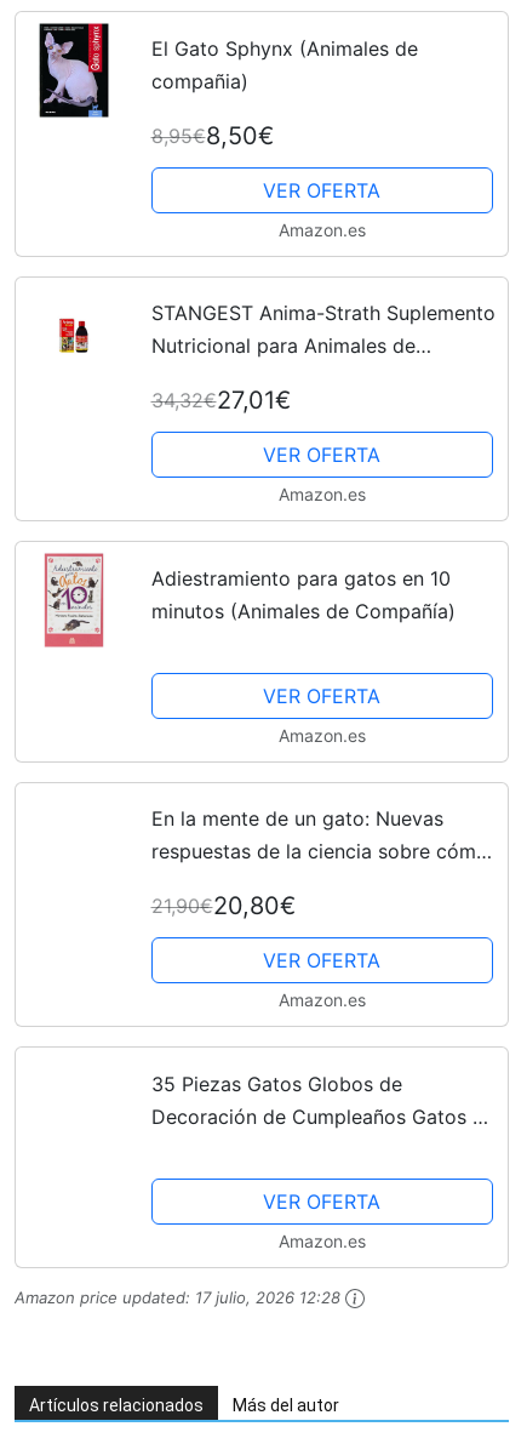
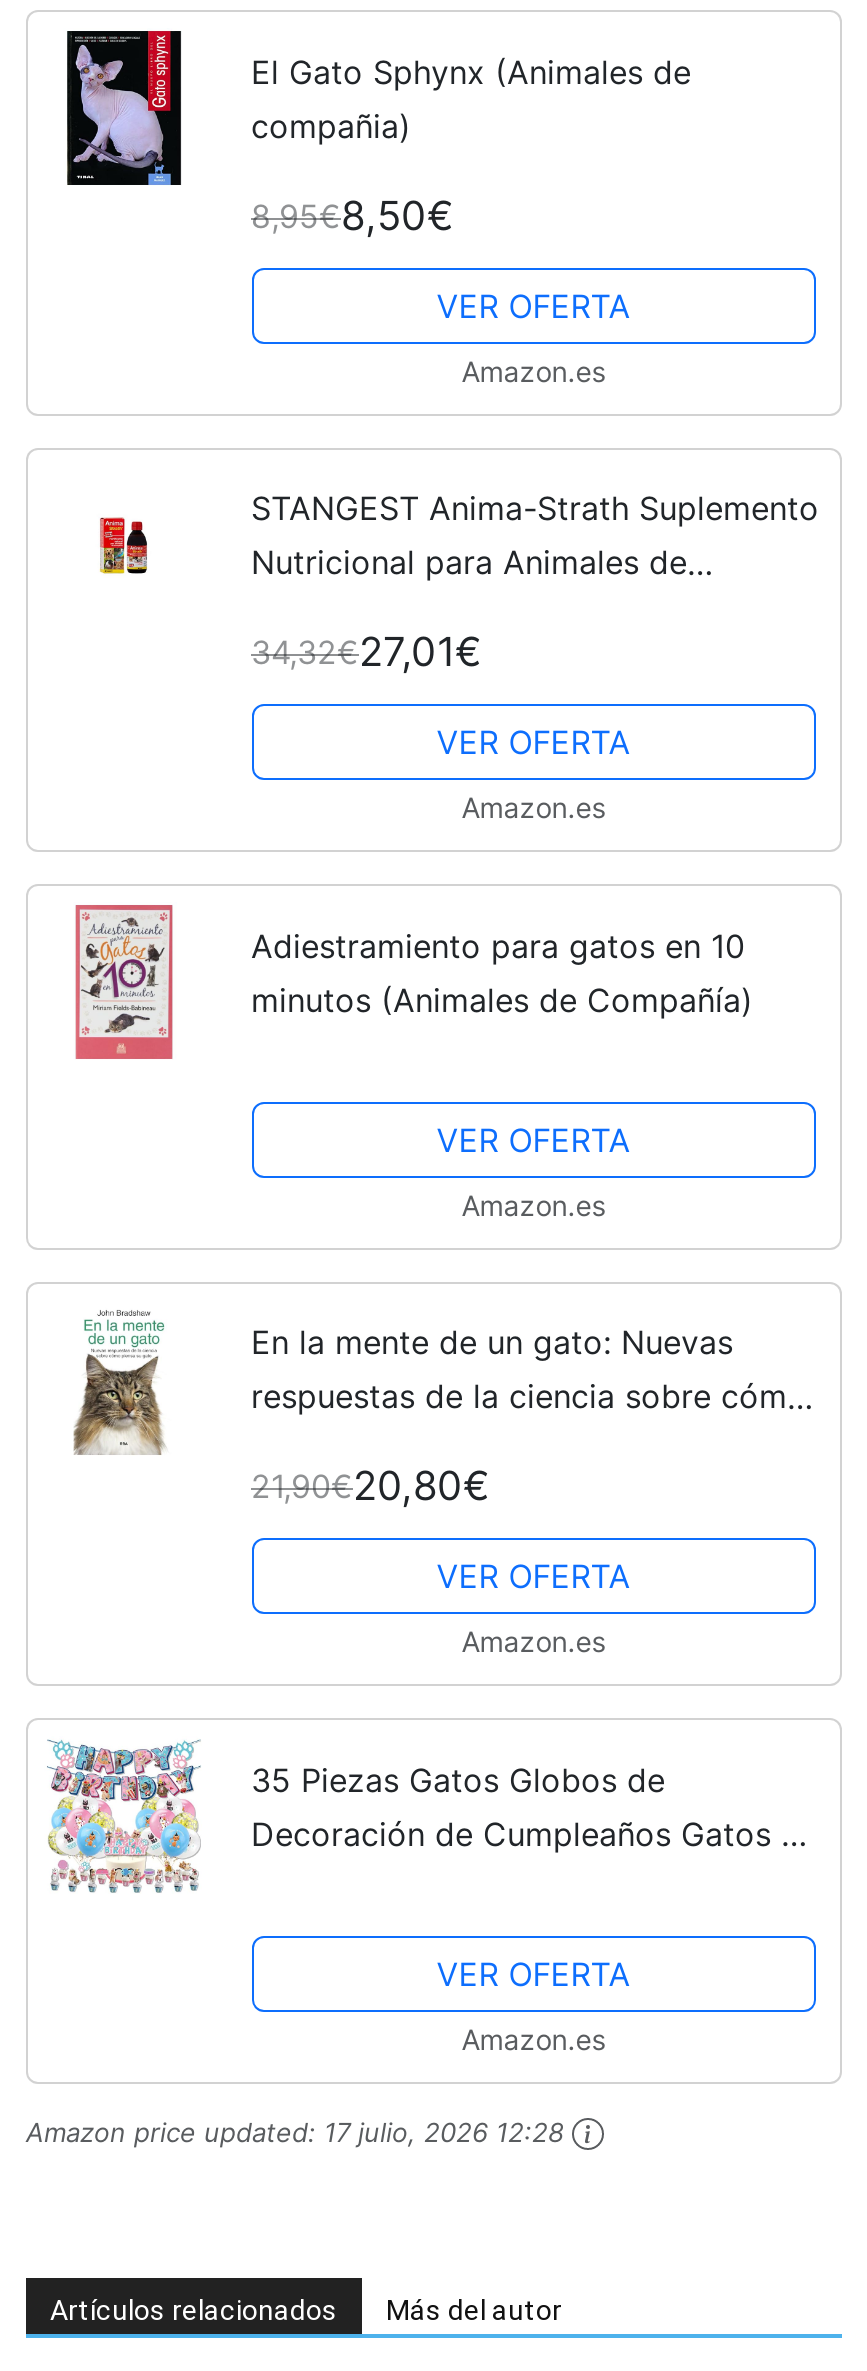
+ [image]

+ [image]
